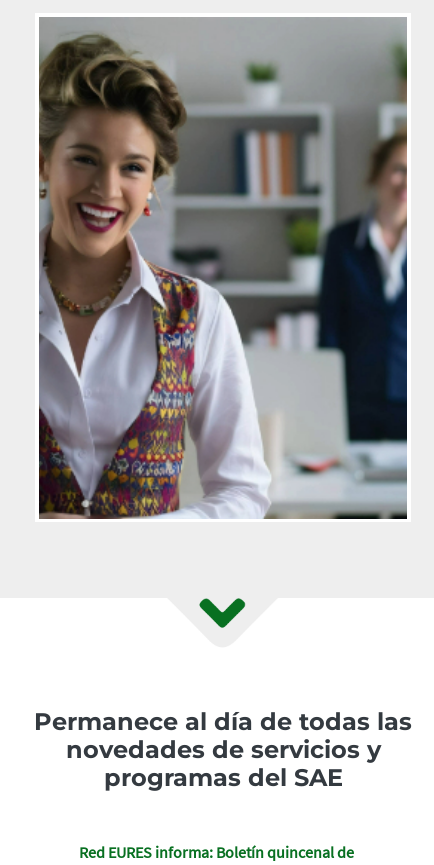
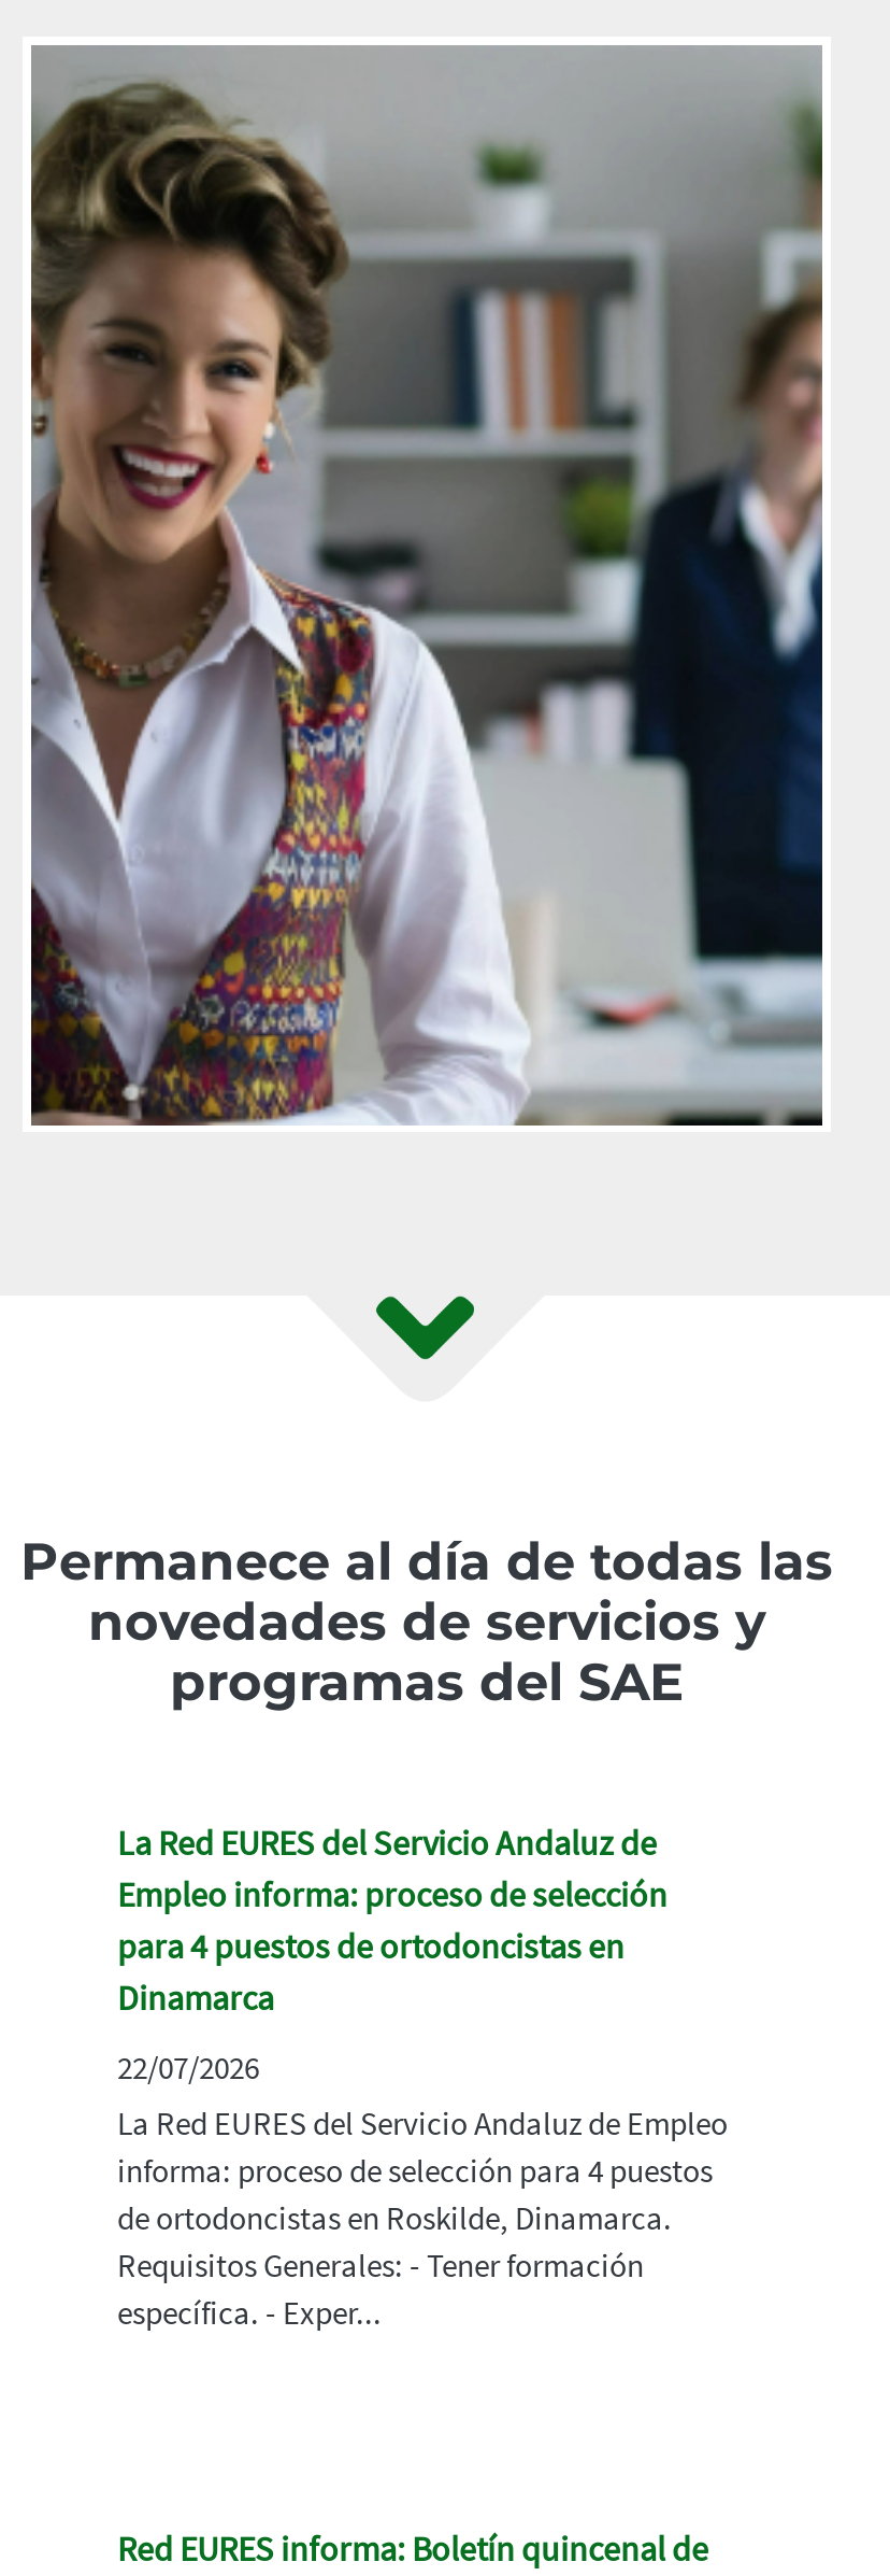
+ La Red EURES del Servicio Andaluz de
+ Empleo informa: proceso de selección
+ para 4 puestos de ortodoncistas en
+ Dinamarca
+ 22/07/2026
+ La Red EURES del Servicio Andaluz de Empleo
+ informa: proceso de selección para 4 puestos
+ de ortodoncistas en Roskilde, Dinamarca.
+ Requisitos Generales: - Tener formación
+ específica. - Exper...
